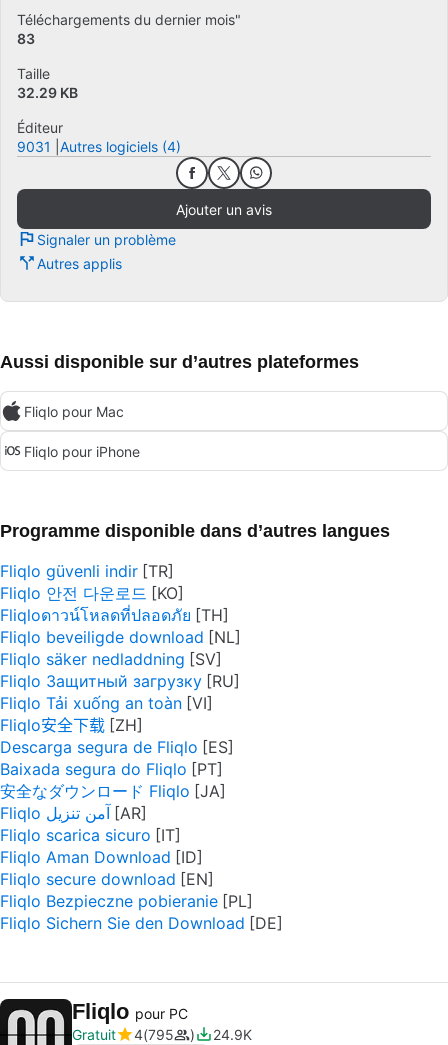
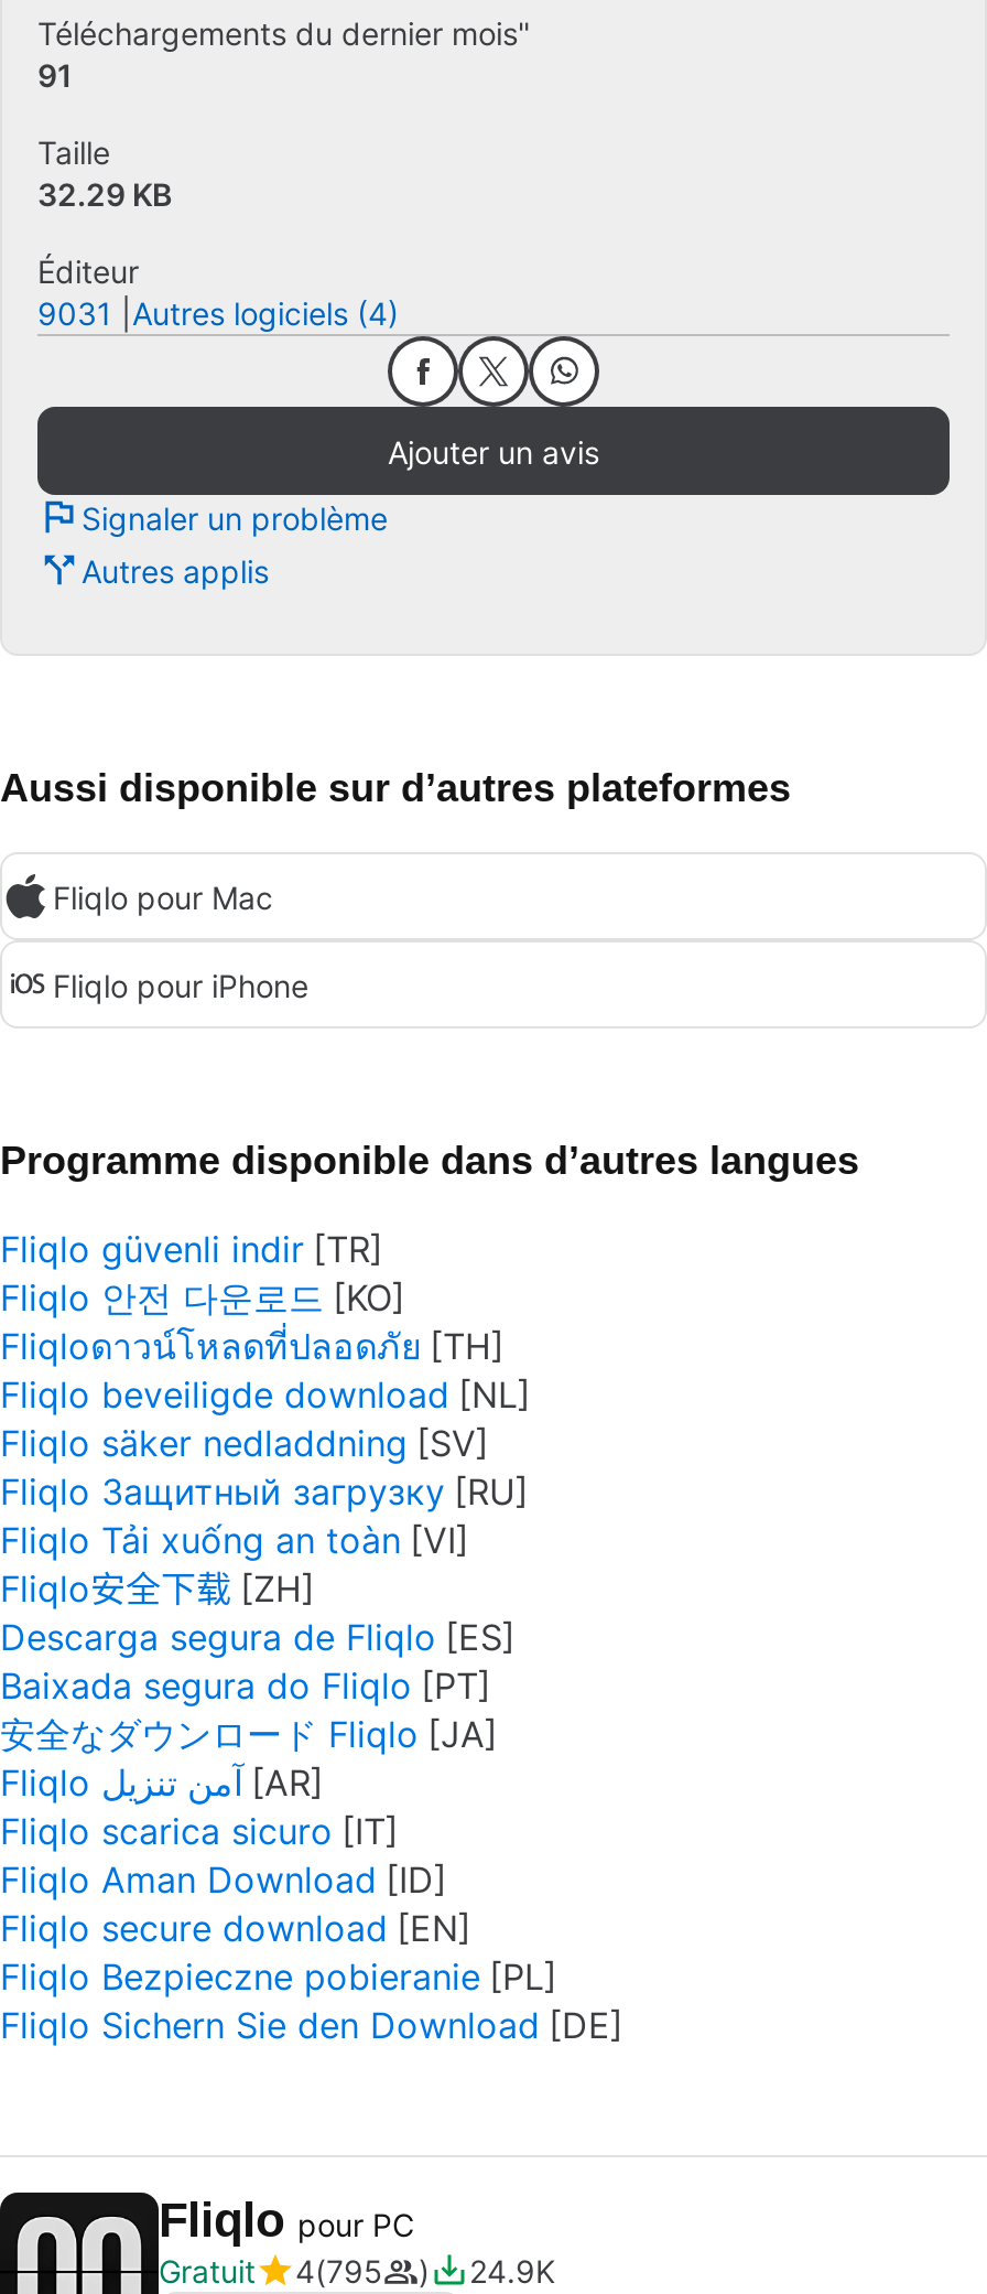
- 83
+ 91
